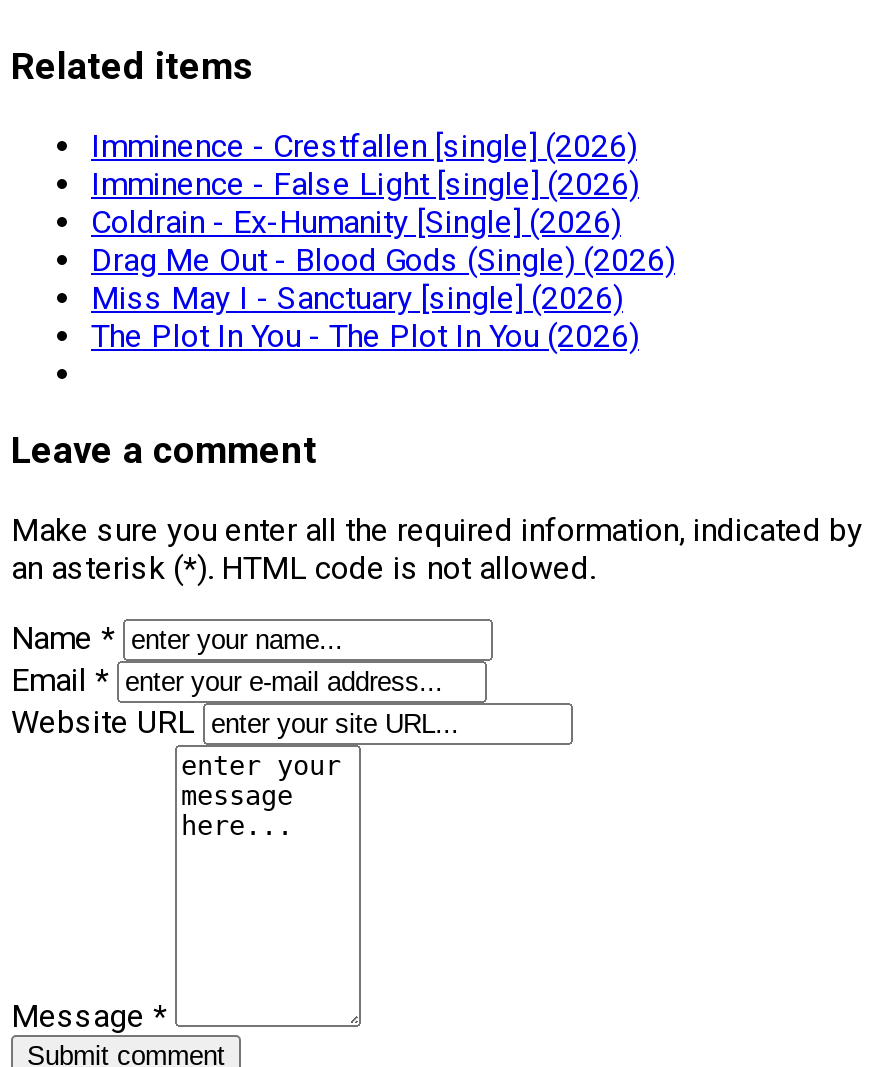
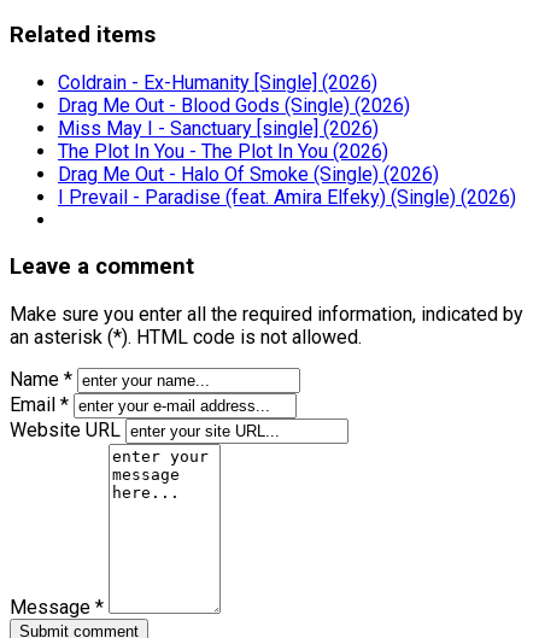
- Imminence - Crestfallen [single] (2026)
- Imminence - False Light [single] (2026)

moved up: Coldrain - Ex-Humanity [Single] (2026) | Drag Me Out - Blood Gods (Single) (2026) | Miss May I - Sanctuary [single] (2026) | The Plot In You - The Plot In You (2026)

+ Drag Me Out - Halo Of Smoke (Single) (2026)
+ I Prevail - Paradise (feat. Amira Elfeky) (Single) (2026)
